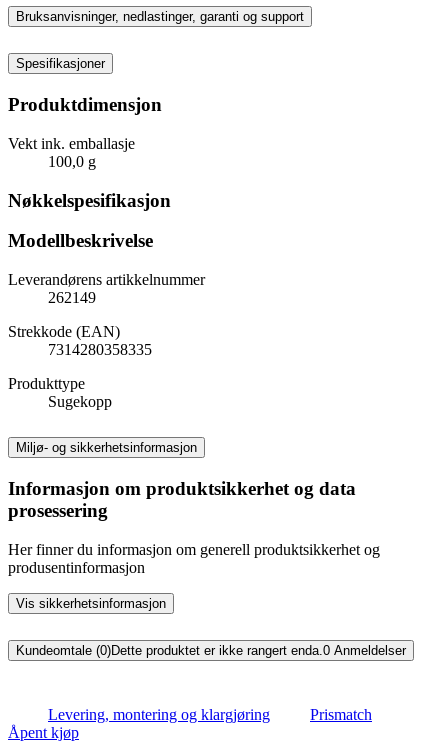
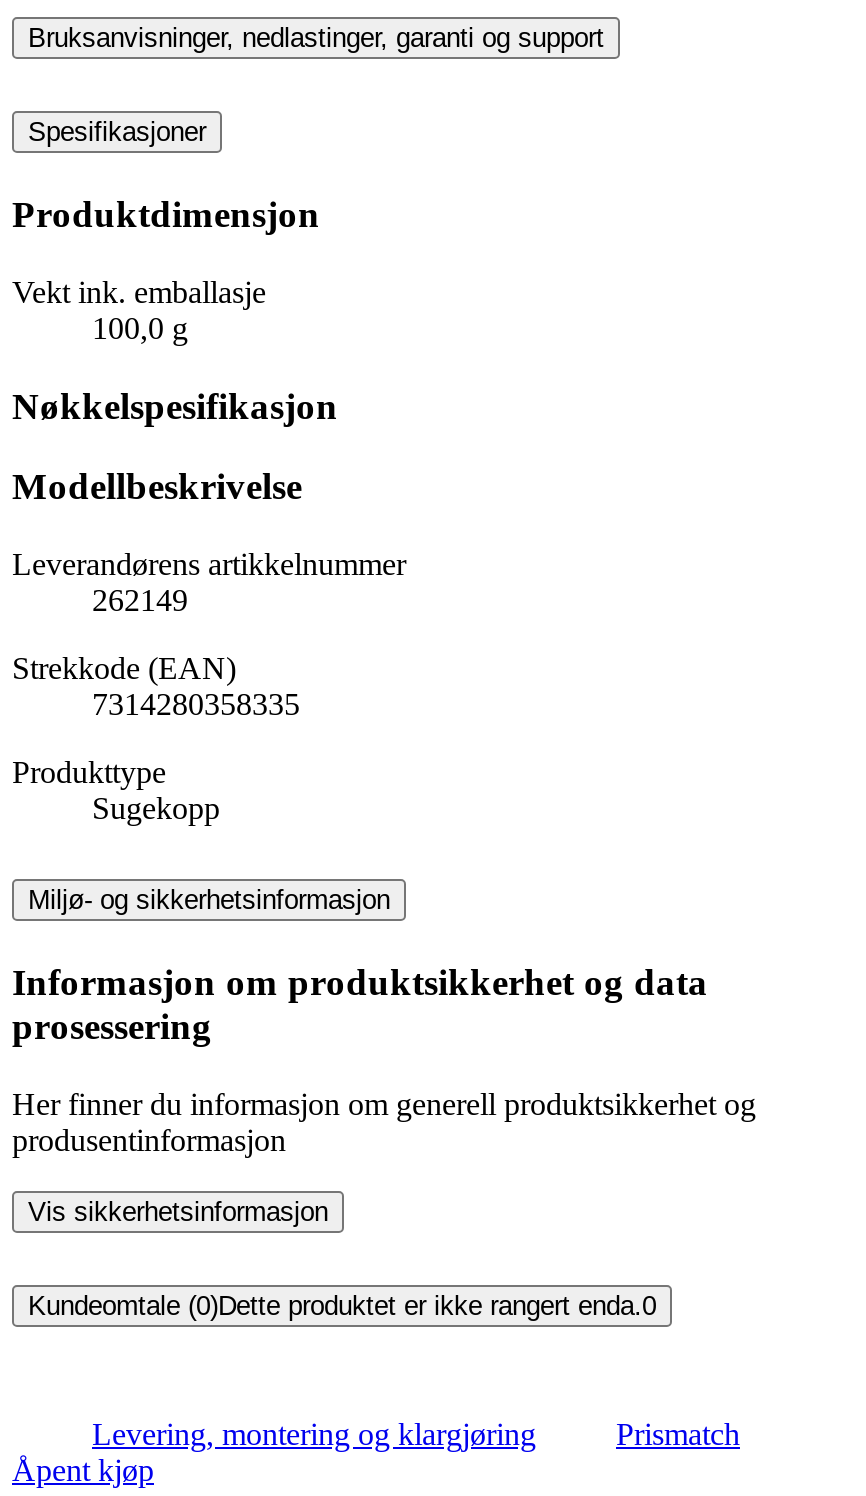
- Kundeomtale (0)Dette produktet er ikke rangert enda.0 Anmeldelser
+ Kundeomtale (0)Dette produktet er ikke rangert enda.0
